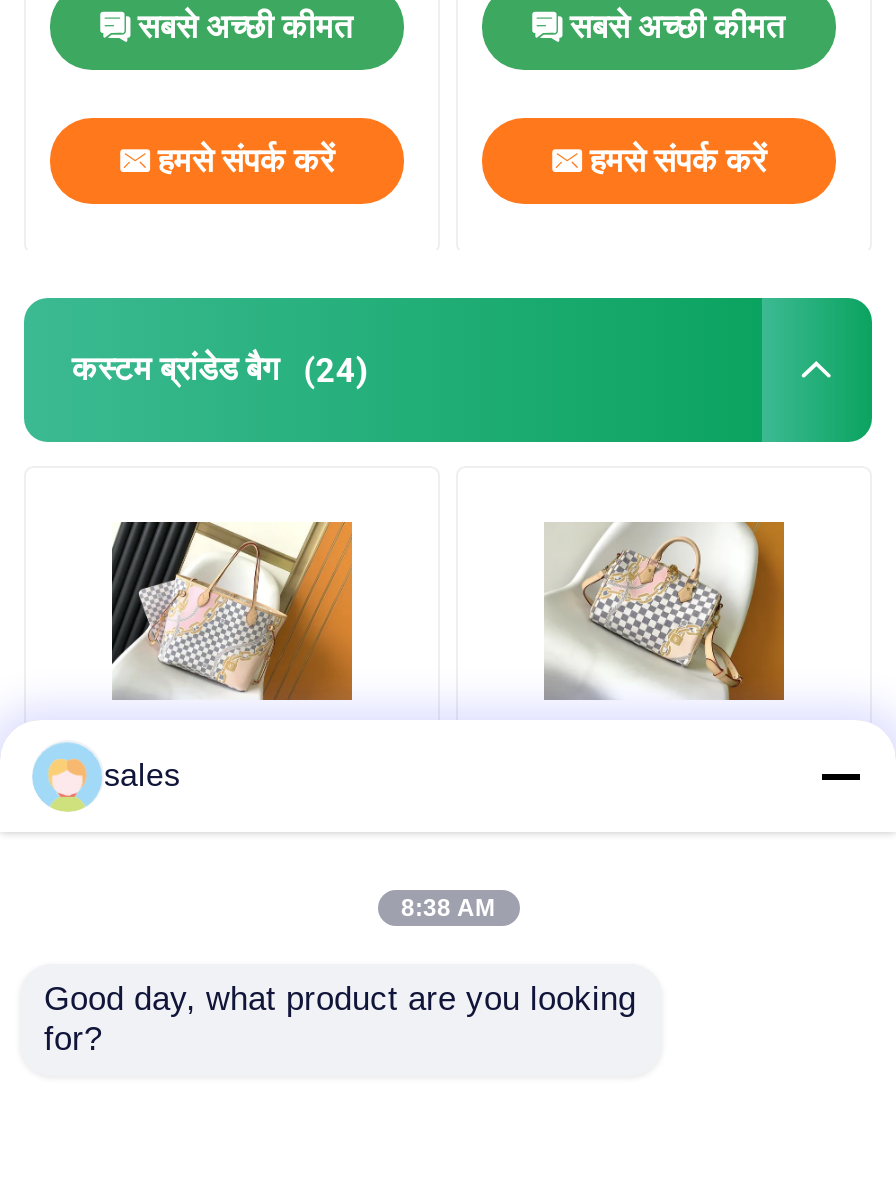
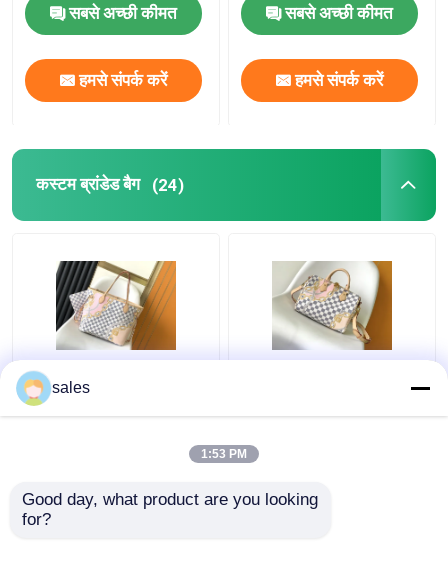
- 8:38 AM
+ 1:53 PM
